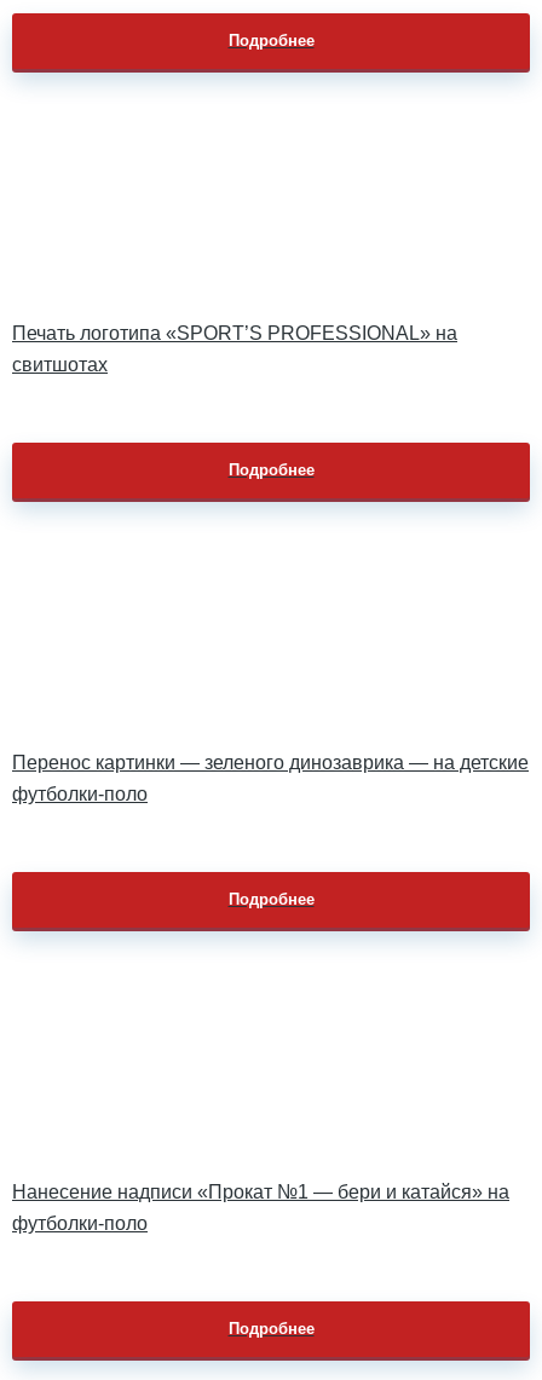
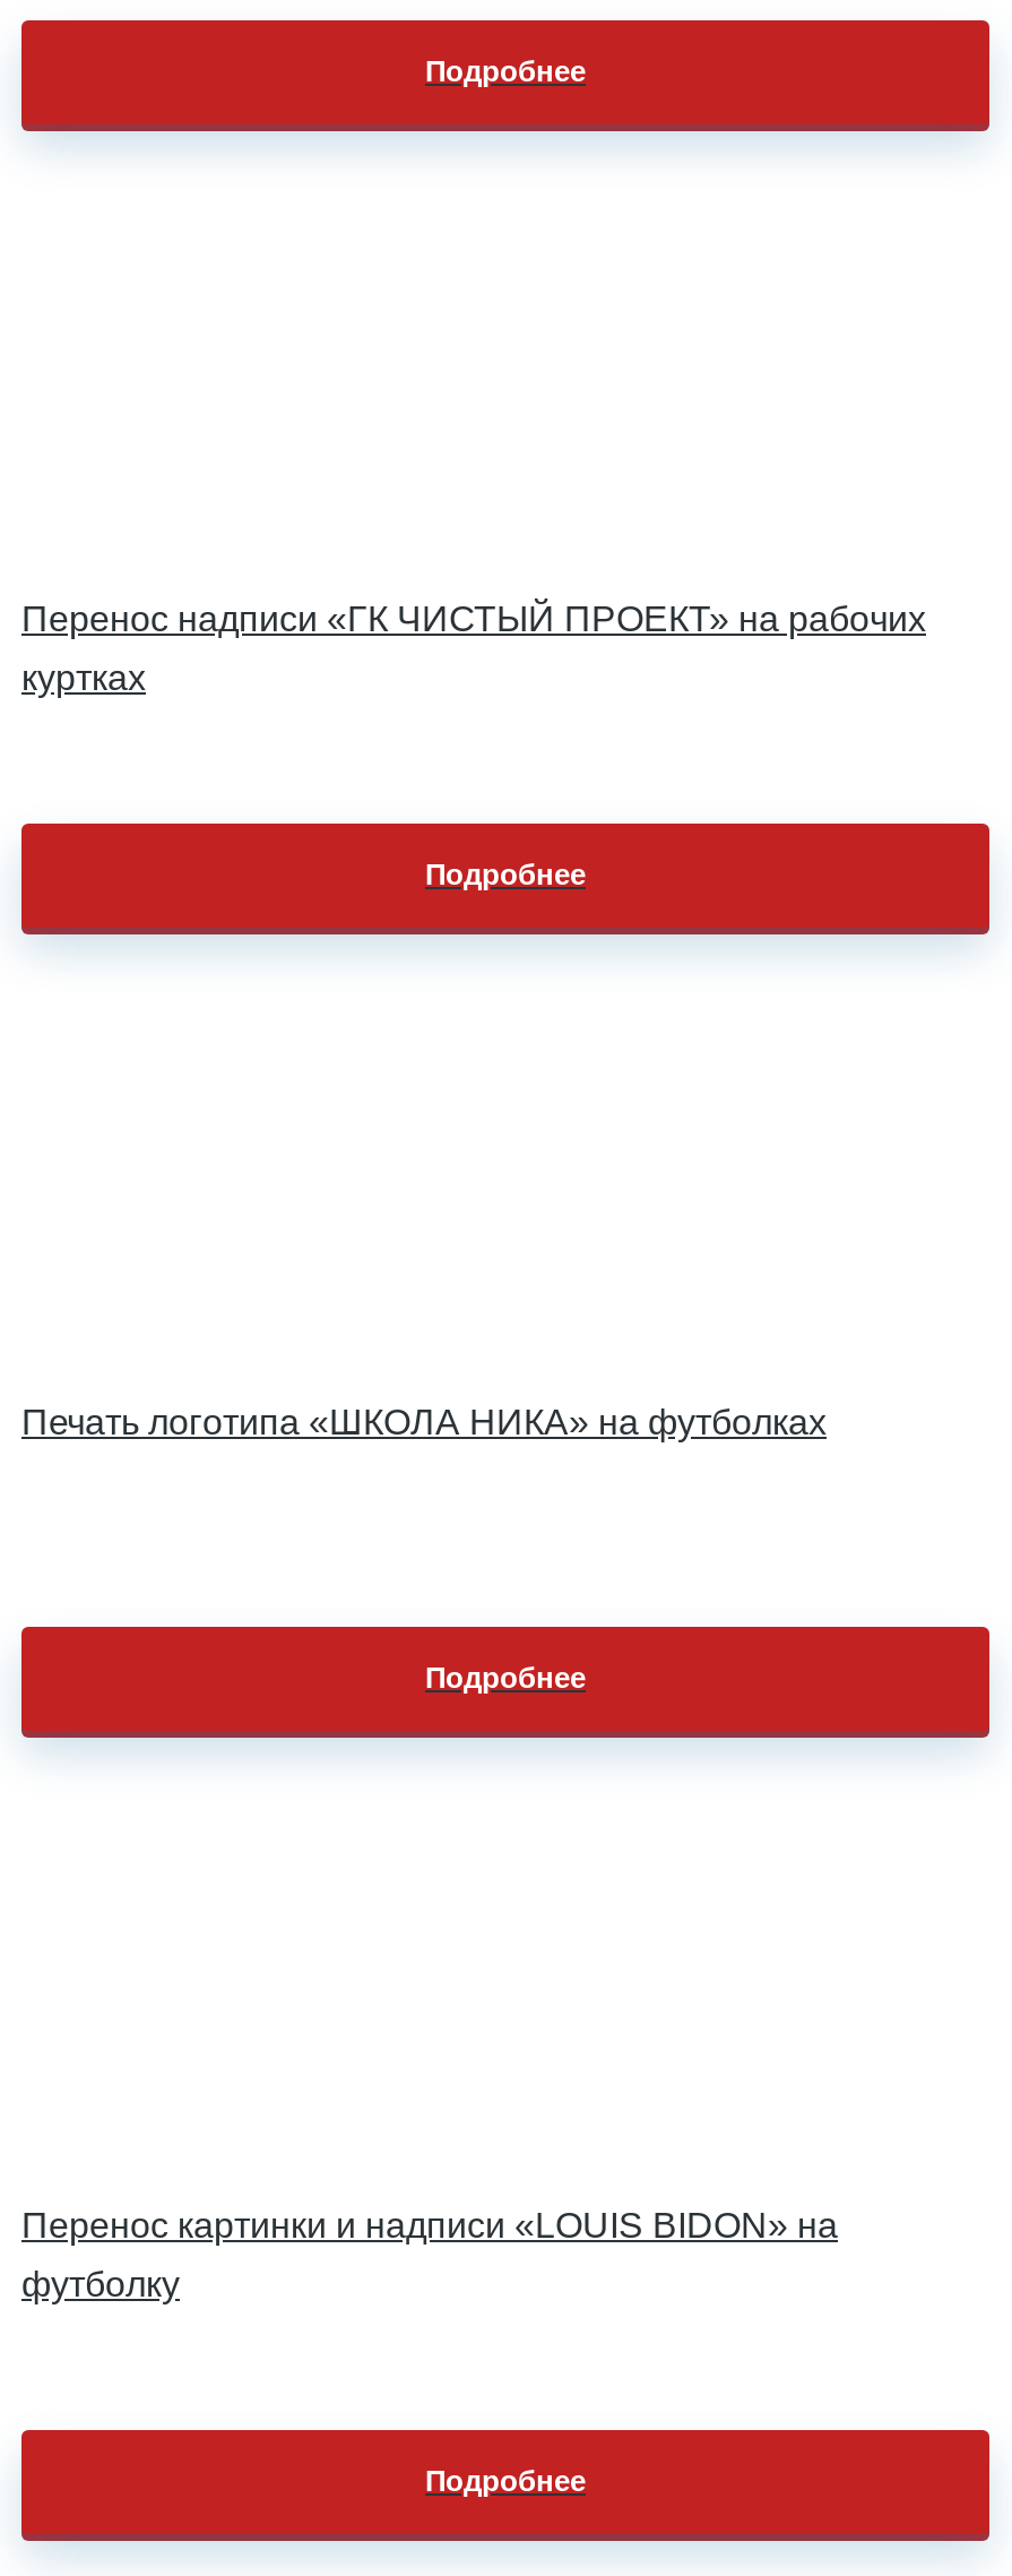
- Печать логотипа «SPORT’S PROFESSIONAL» на
+ Перенос надписи «ГК ЧИСТЫЙ ПРОЕКТ» на рабочих

- свитшотах
+ куртках

- Перенос картинки — зеленого динозаврика — на детские
- футболки-поло
+ Печать логотипа «ШКОЛА НИКА» на футболках

- Нанесение надписи «Прокат №1 — бери и катайся» на
+ Перенос картинки и надписи «LOUIS BIDON» на

- футболки-поло
+ футболку
